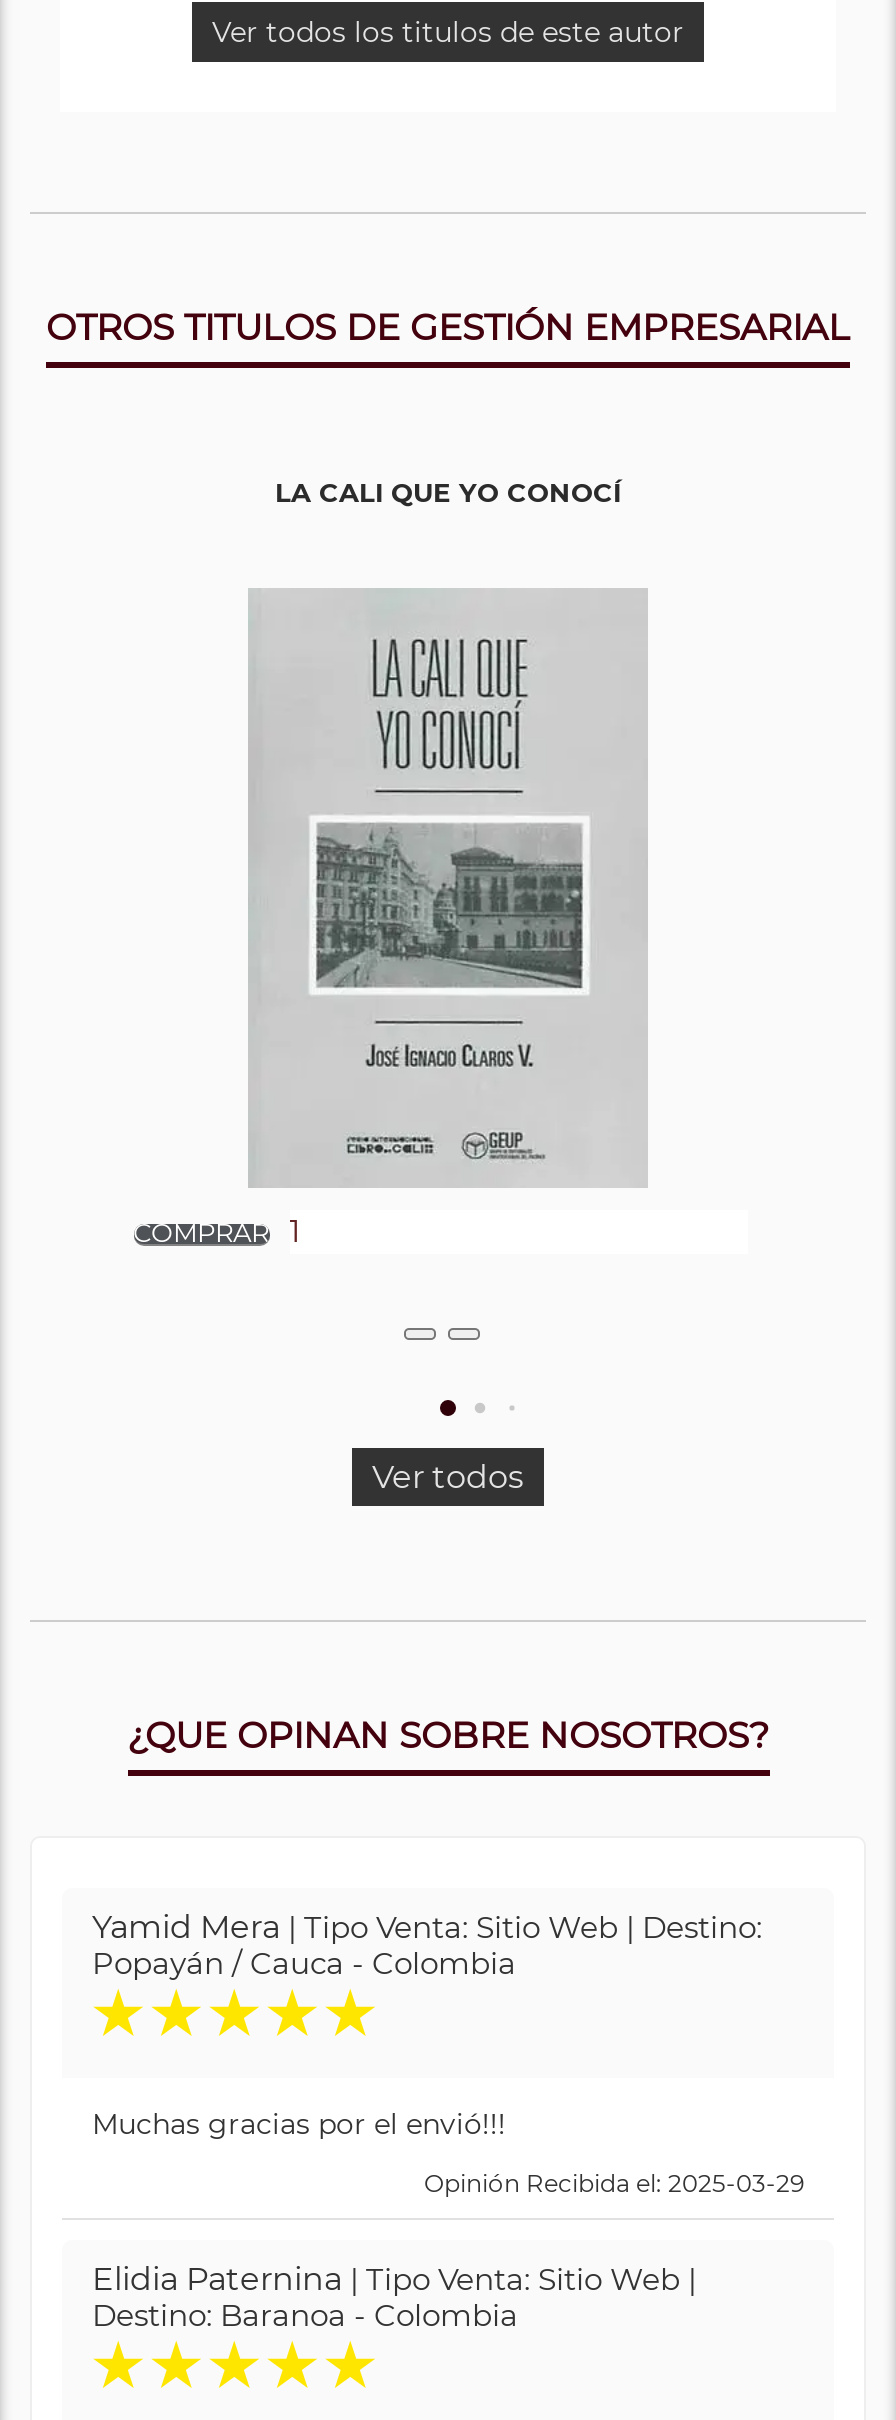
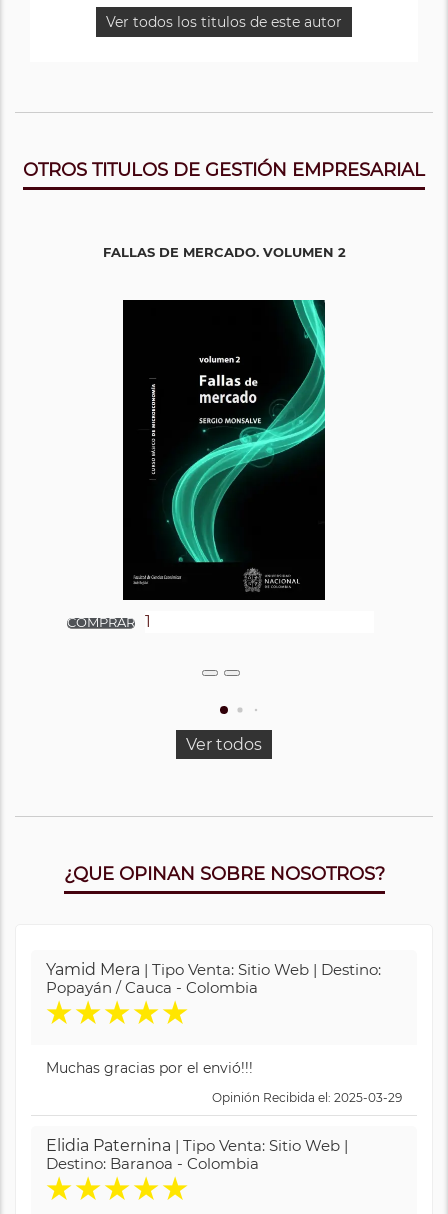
- LA CALI QUE YO CONOCÍ
+ FALLAS DE MERCADO. VOLUMEN 2

- [image]
+ [image]
